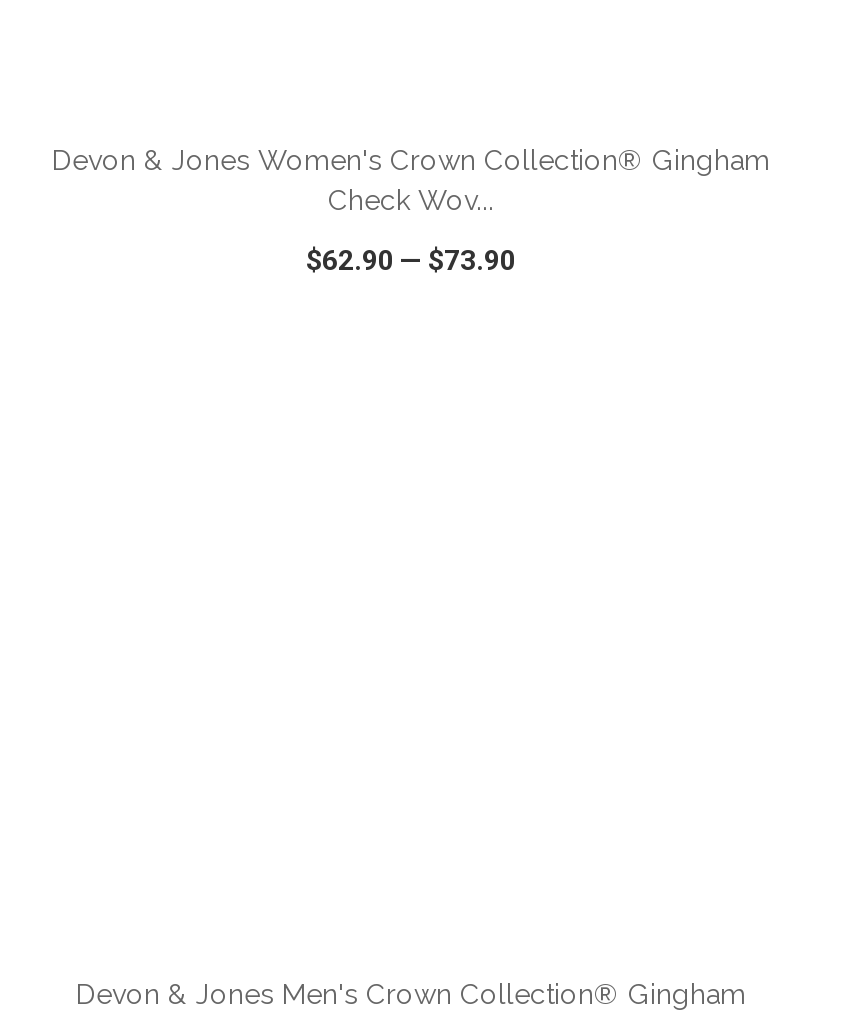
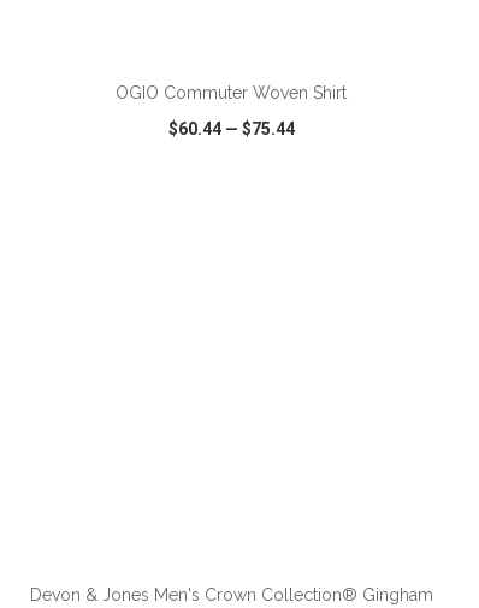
- Devon & Jones Women's Crown Collection® Gingham
- Check Wov...
+ OGIO Commuter Woven Shirt

- $62.90 — $73.90
+ $60.44 — $75.44
